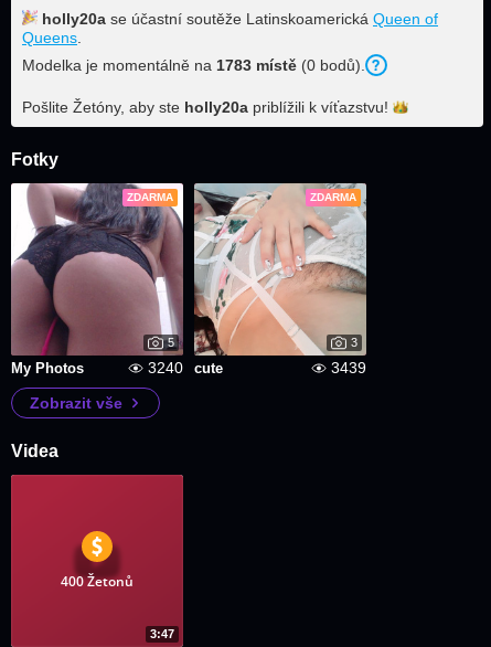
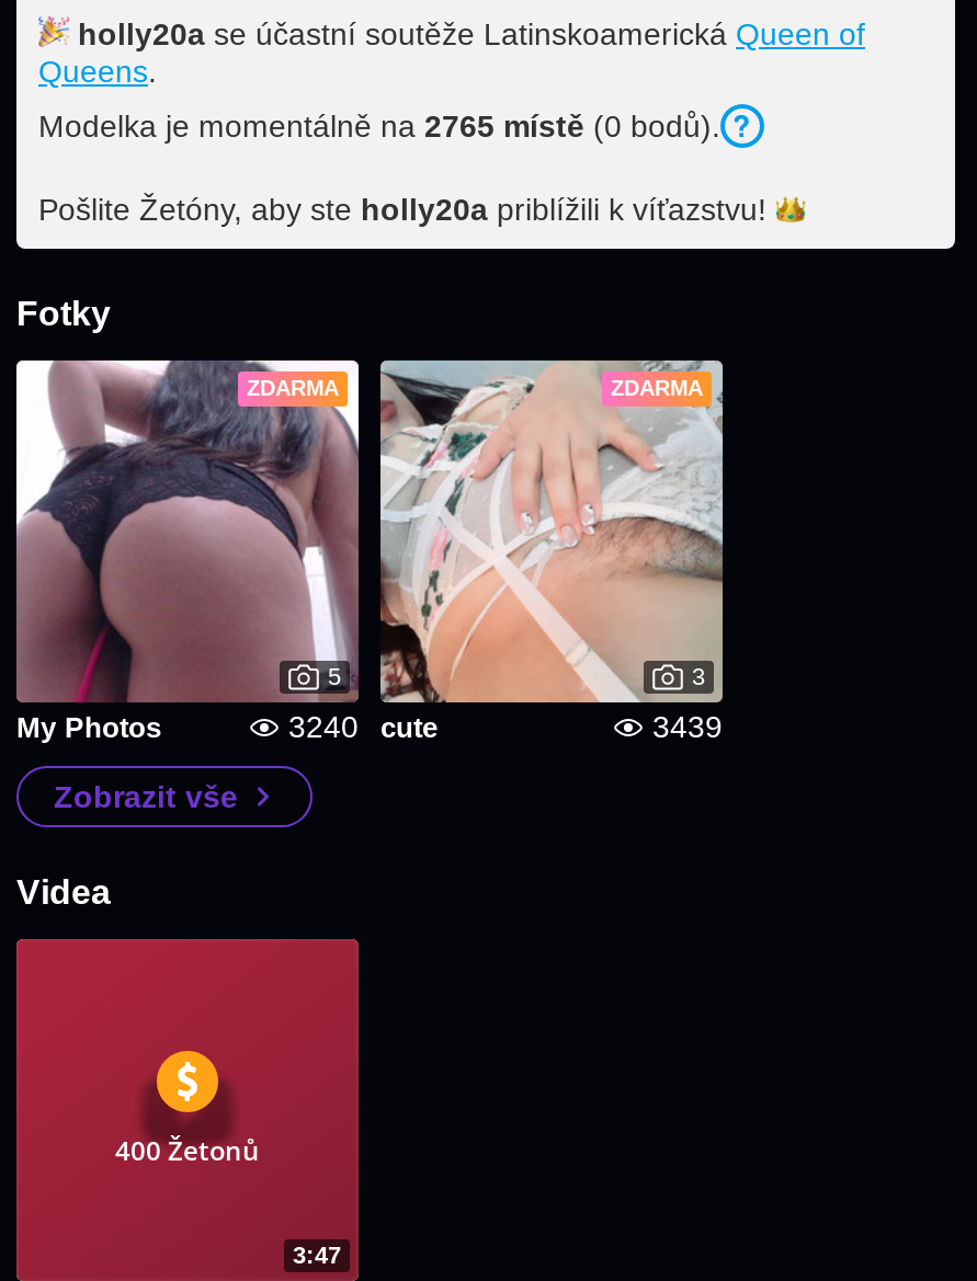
- Modelka je momentálně na 1783 místě (0 bodů).
+ Modelka je momentálně na 2765 místě (0 bodů).
